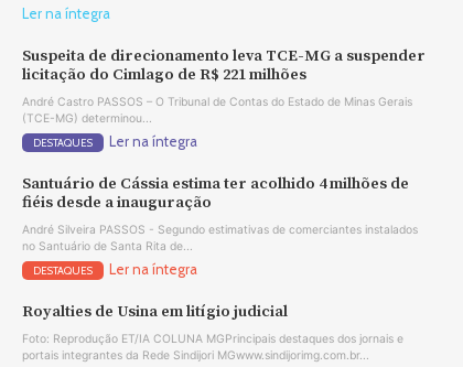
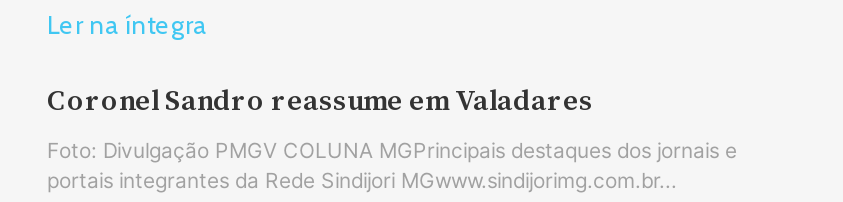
- Suspeita de direcionamento leva TCE-MG a suspender
- licitação do Cimlago de R$ 221 milhões
- André Castro PASSOS – O Tribunal de Contas do Estado de Minas Gerais
- (TCE-MG) determinou...
- DESTAQUES
- Ler na íntegra
- Santuário de Cássia estima ter acolhido 4 milhões de
- fiéis desde a inauguração
- André Silveira PASSOS - Segundo estimativas de comerciantes instalados
- no Santuário de Santa Rita de...
- DESTAQUES
- Ler na íntegra
- Royalties de Usina em litígio judicial
- Foto: Reprodução ET/IA COLUNA MGPrincipais destaques dos jornais e
+ Coronel Sandro reassume em Valadares
+ Foto: Divulgação PMGV COLUNA MGPrincipais destaques dos jornais e
